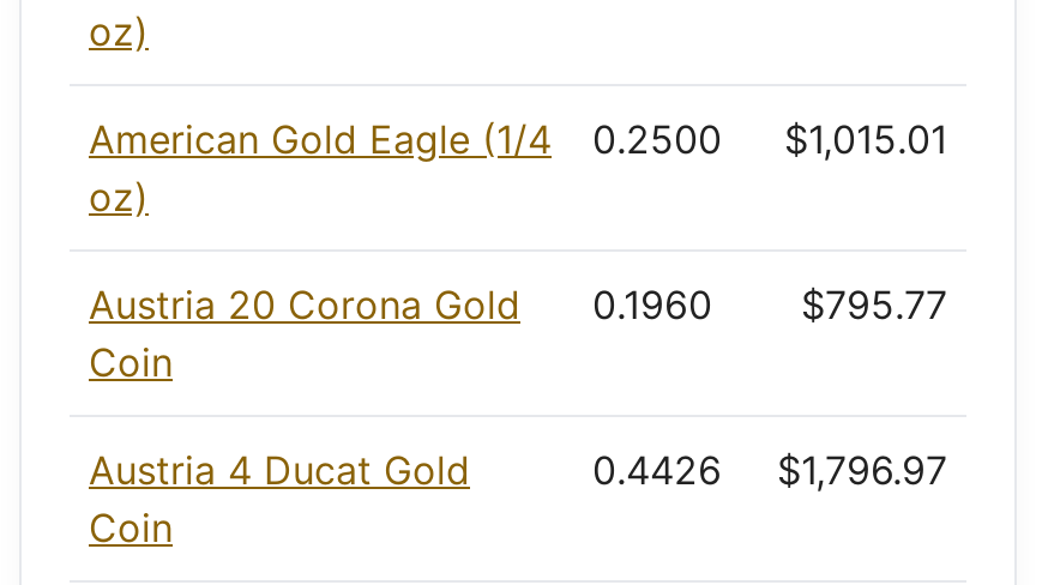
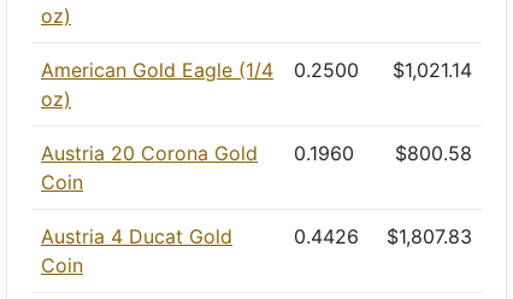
- American Gold Eagle (1/4 0.2500 $1,015.01
+ American Gold Eagle (1/4 0.2500 $1,021.14

- Austria 20 Corona Gold 0.1960 $795.77
+ Austria 20 Corona Gold 0.1960 $800.58

- 0.4426 $1,796.97
+ 0.4426 $1,807.83
